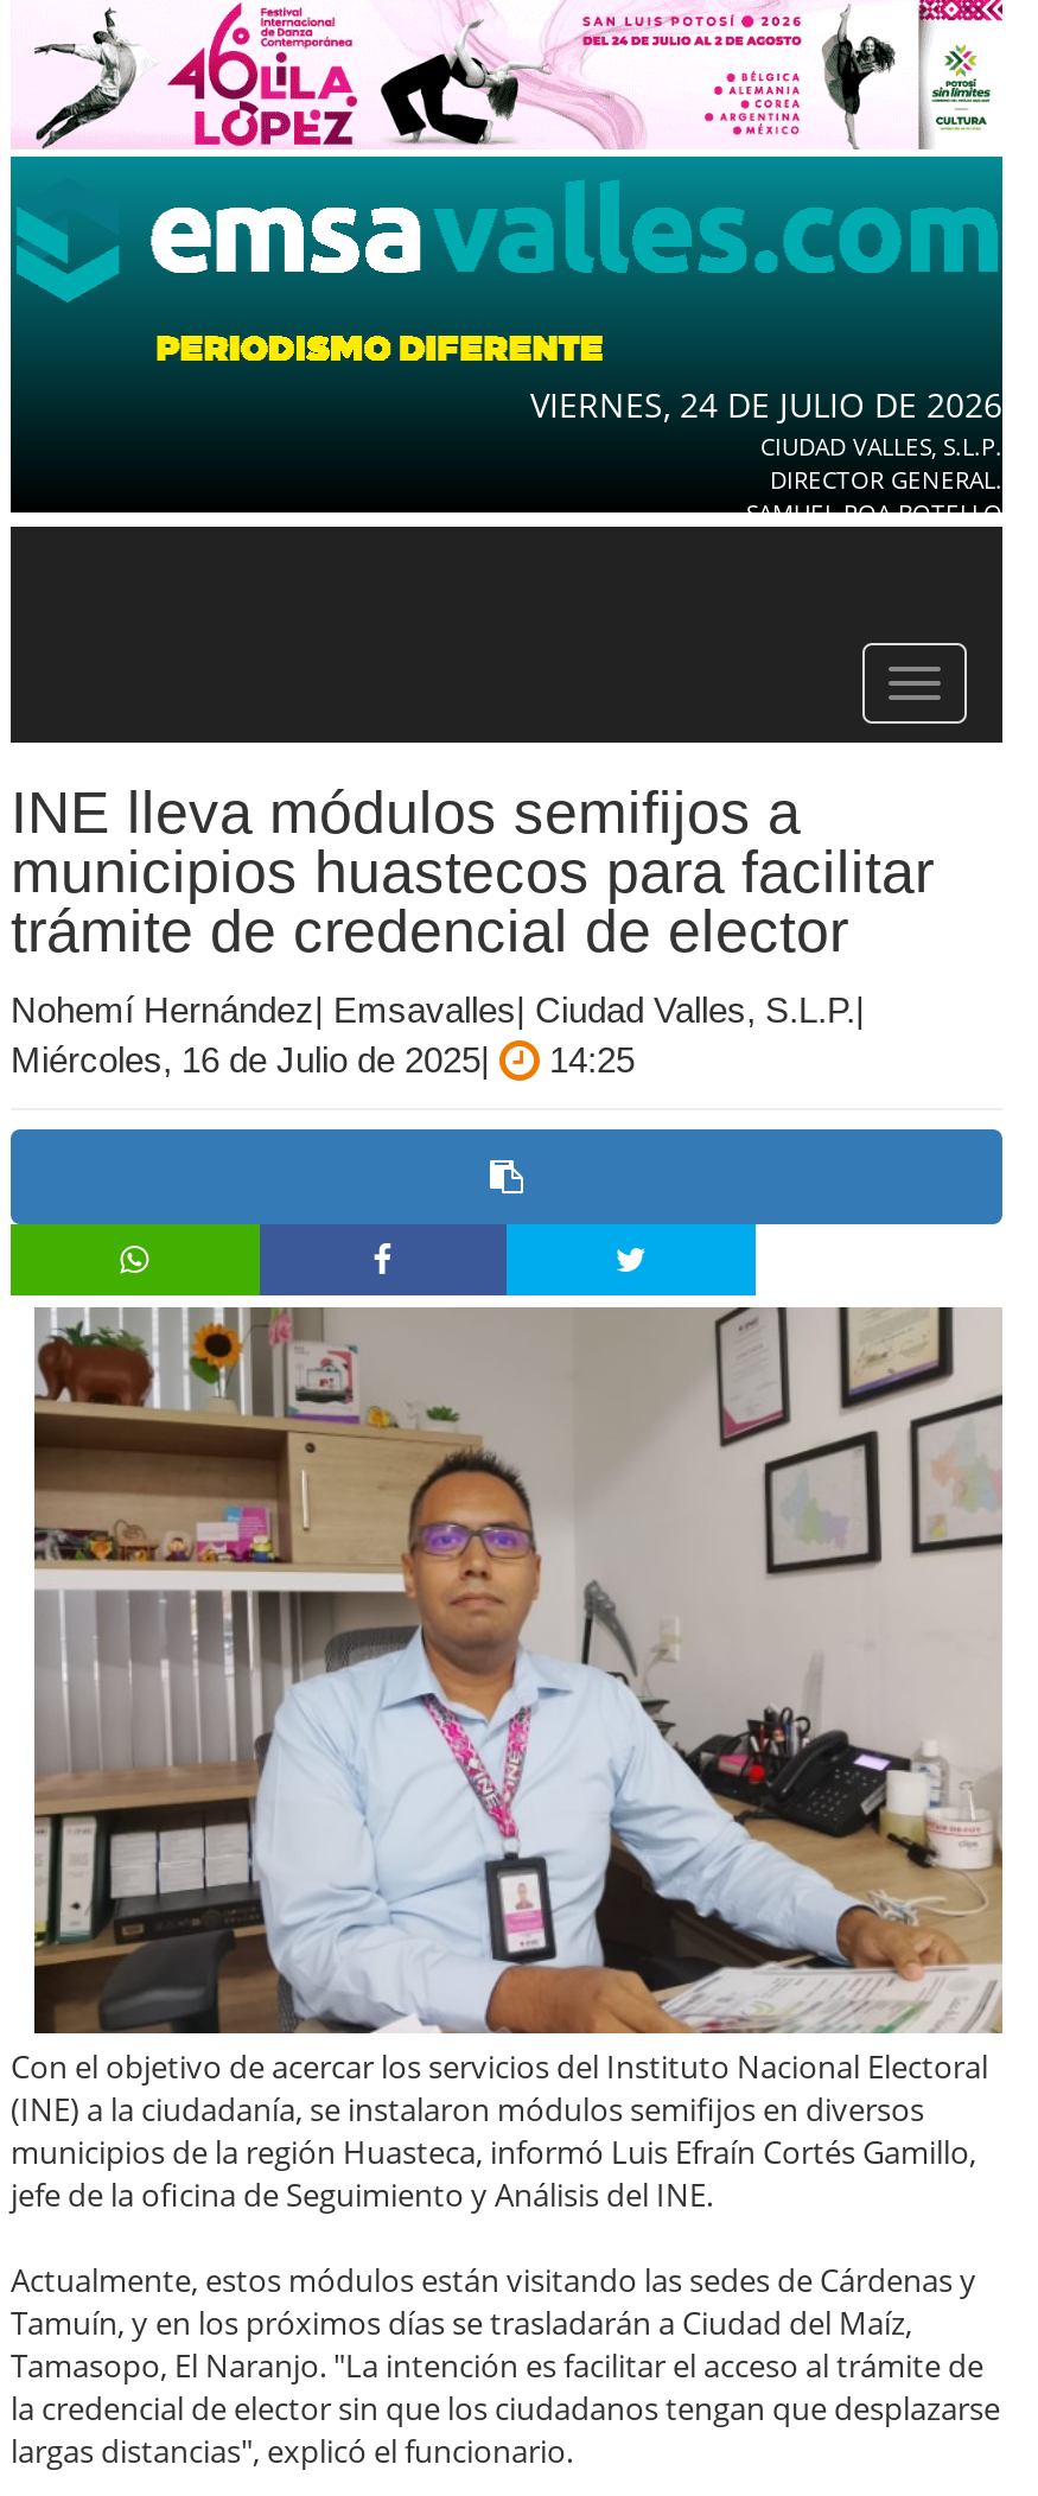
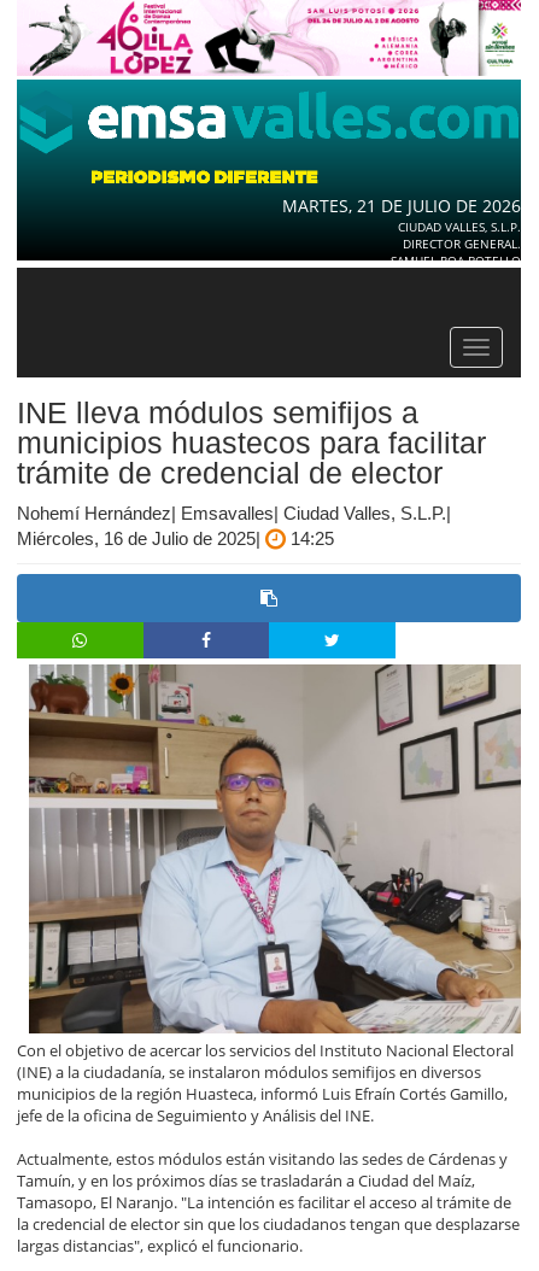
- VIERNES, 24 DE JULIO DE 2026
+ MARTES, 21 DE JULIO DE 2026
